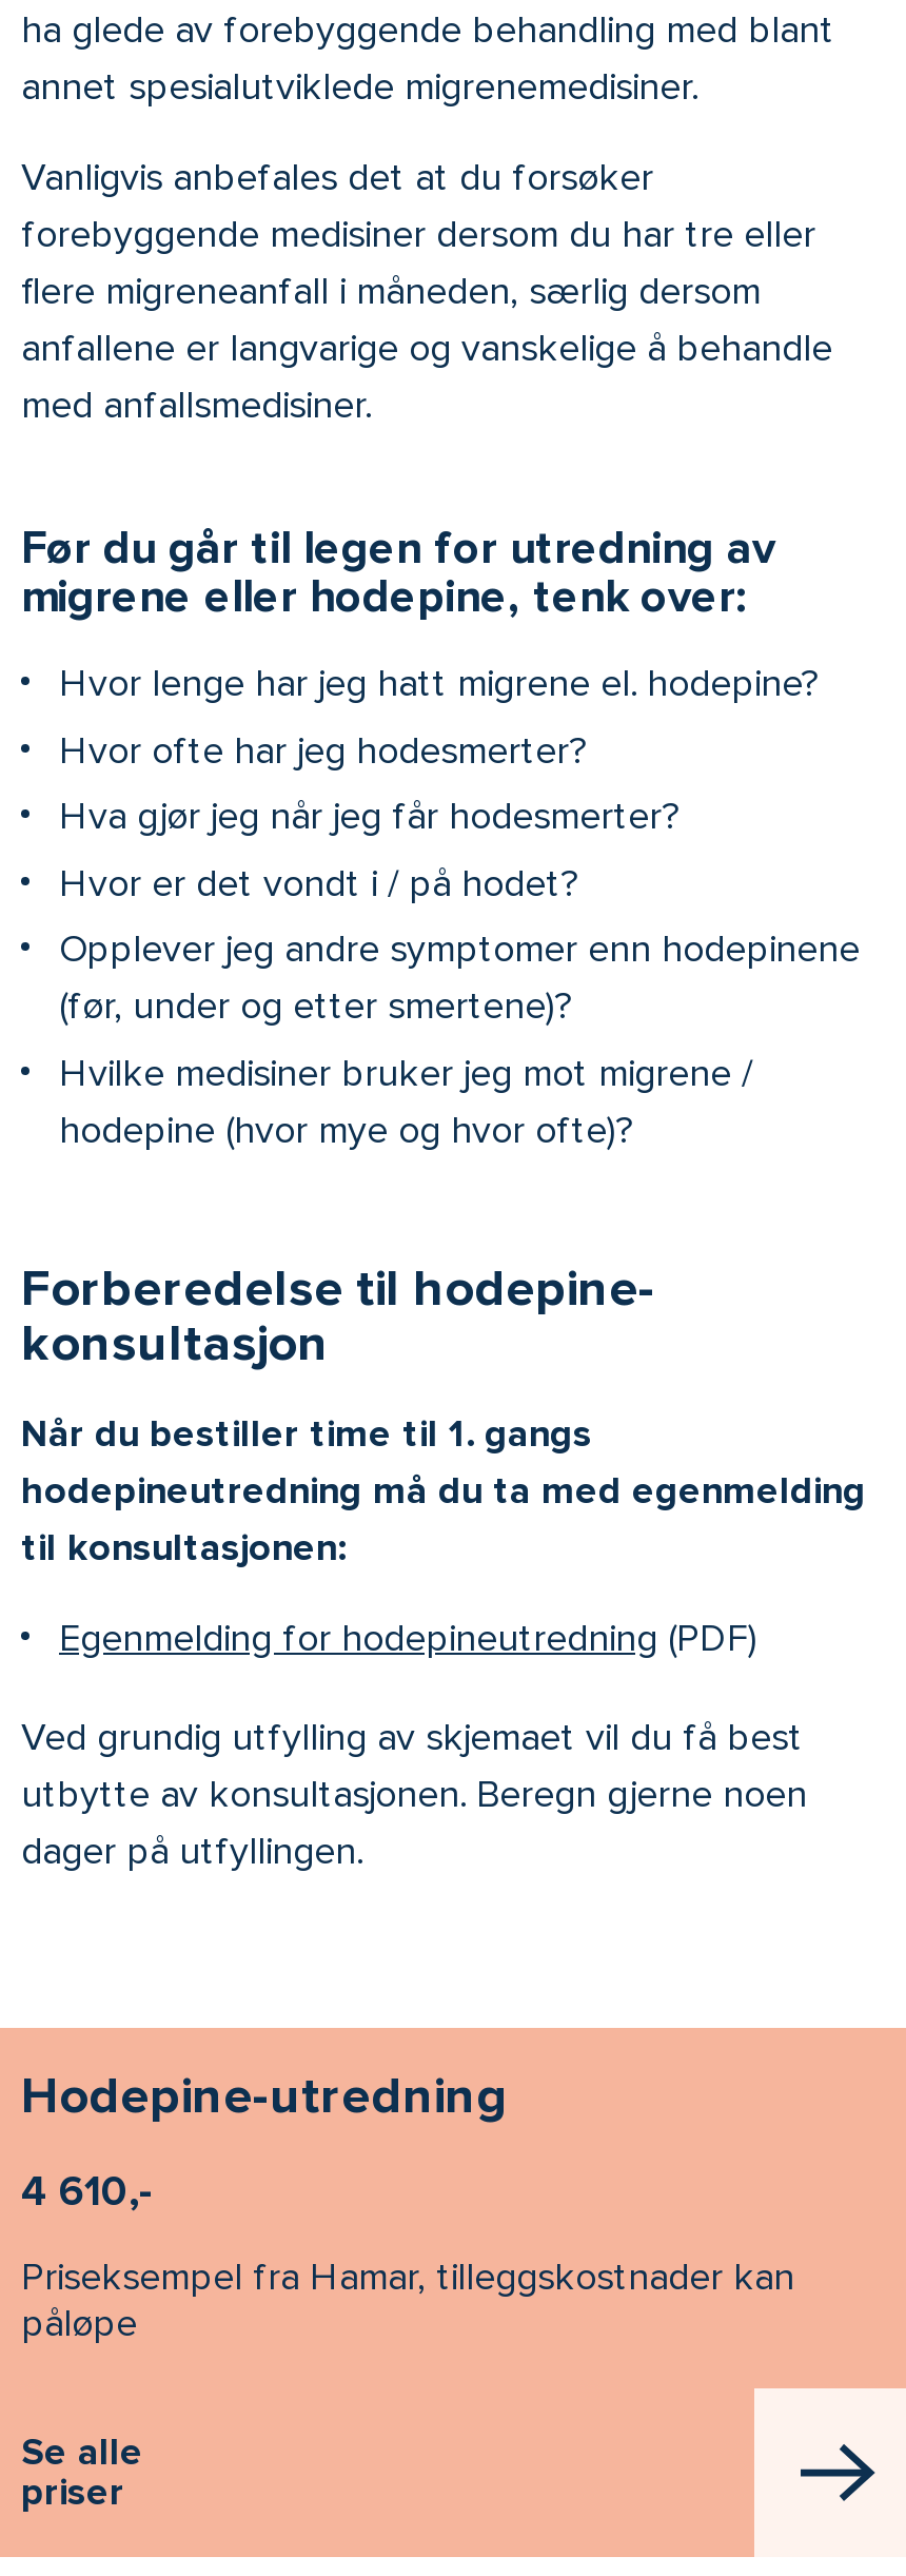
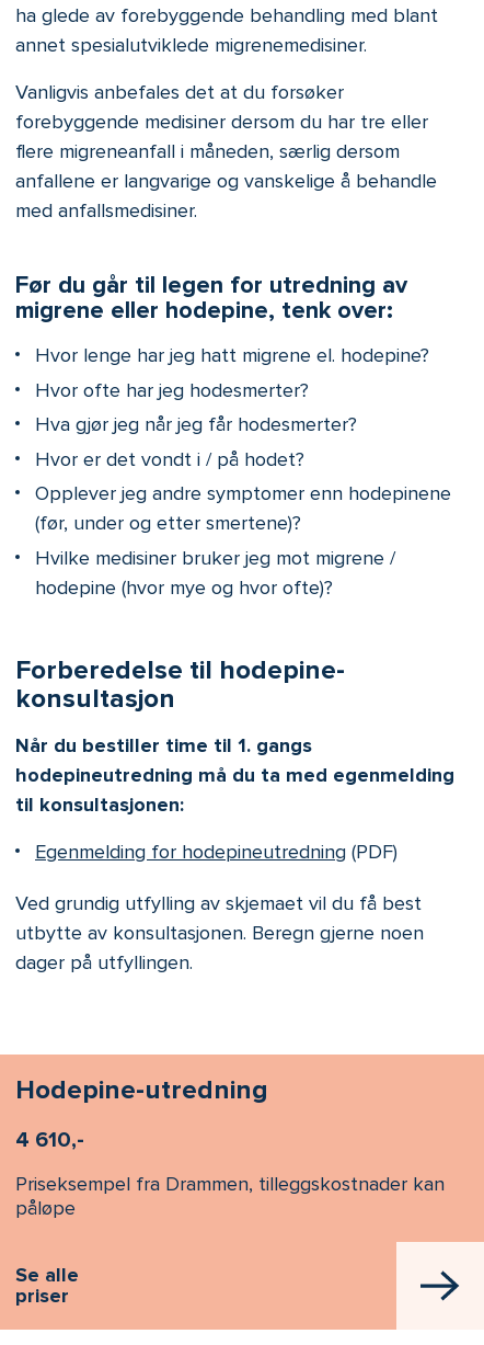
- Priseksempel fra Hamar, tilleggskostnader kan
+ Priseksempel fra Drammen, tilleggskostnader kan
